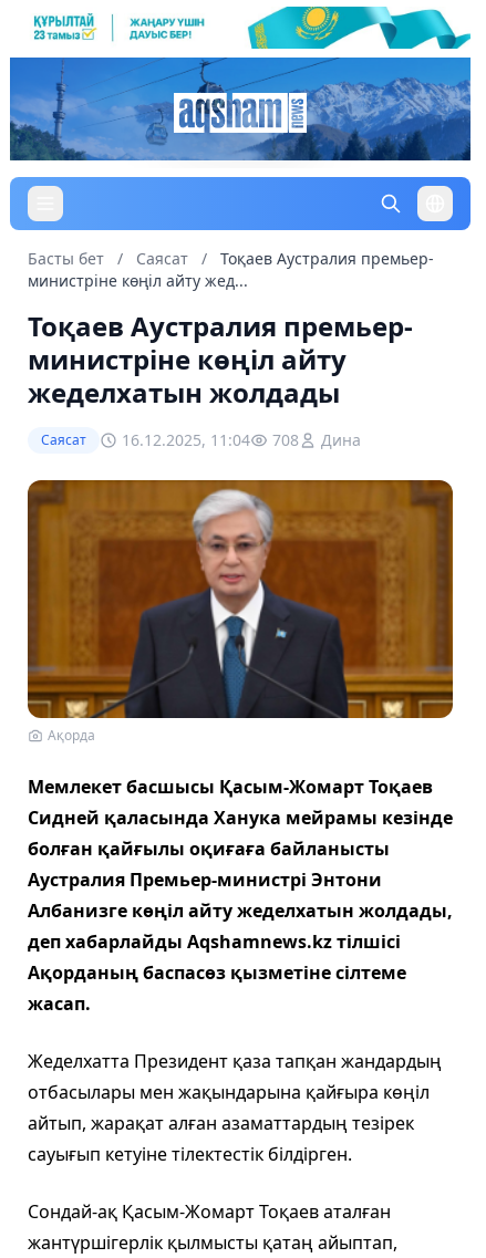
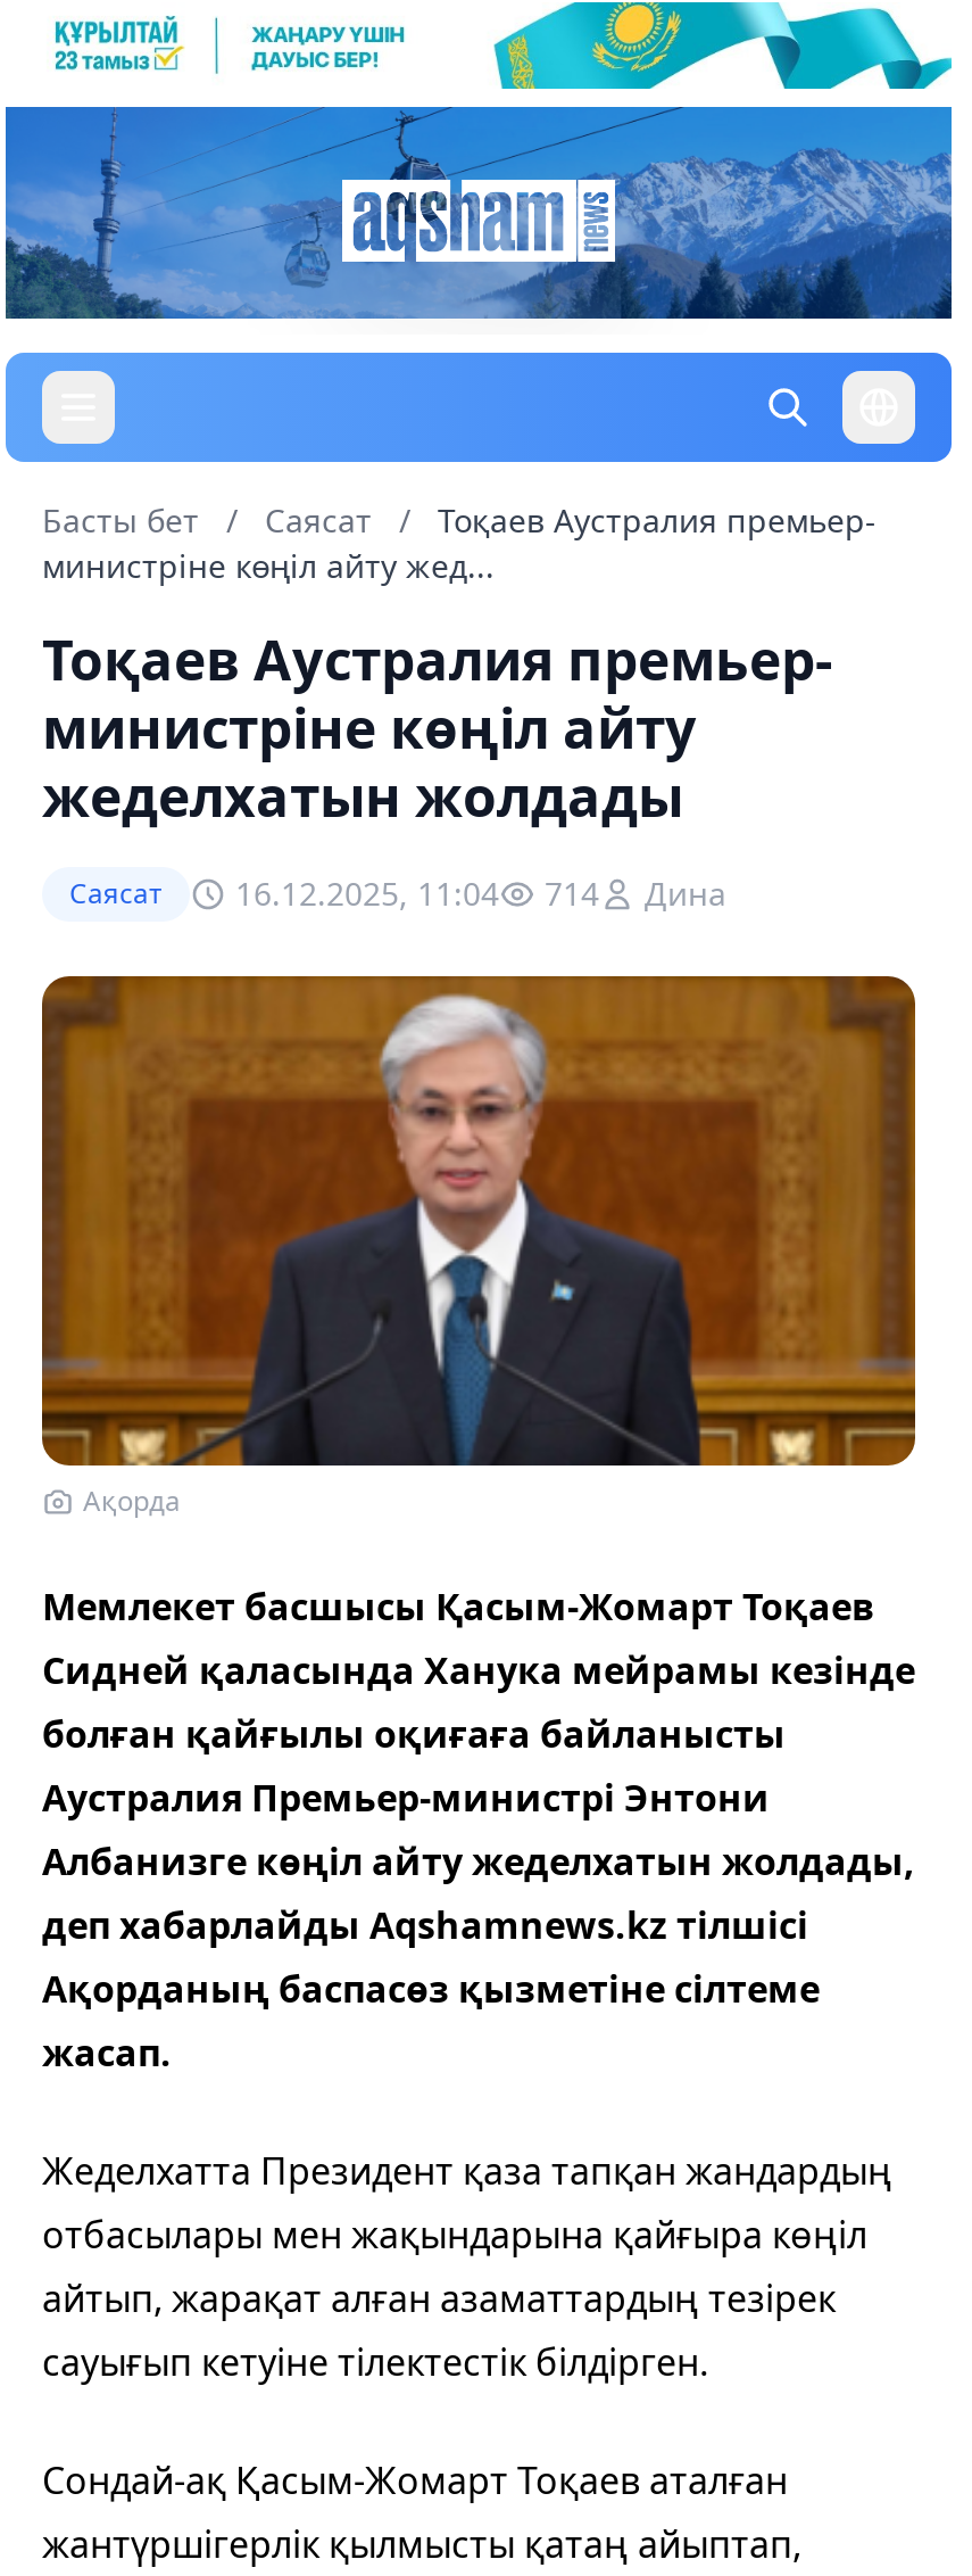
- Саясат 16.12.2025, 11:04 708 Дина
+ Саясат 16.12.2025, 11:04 714 Дина
